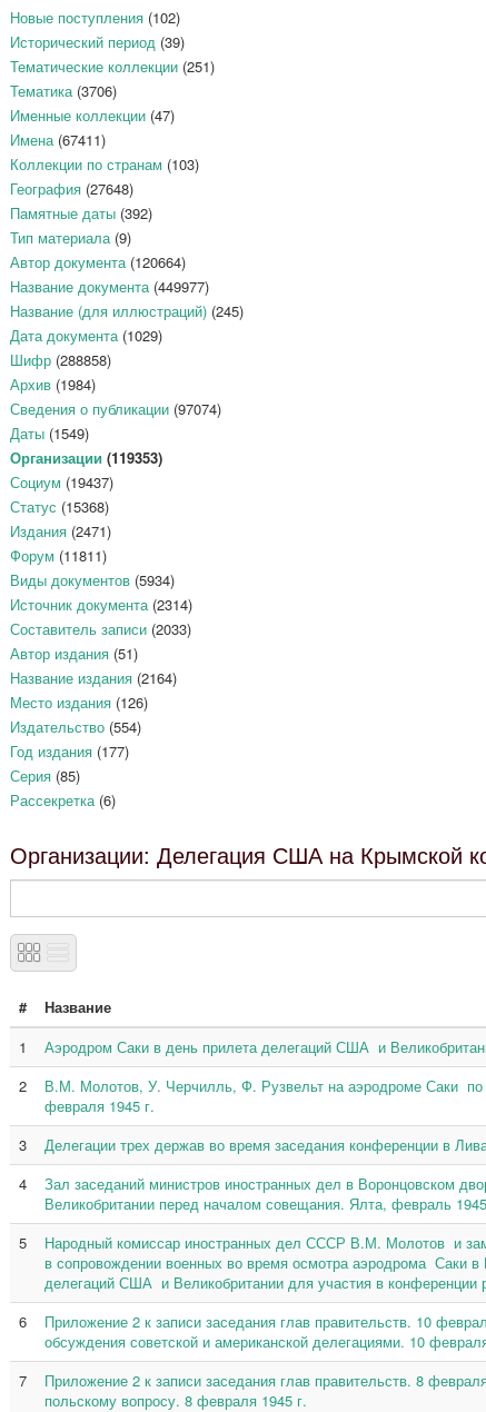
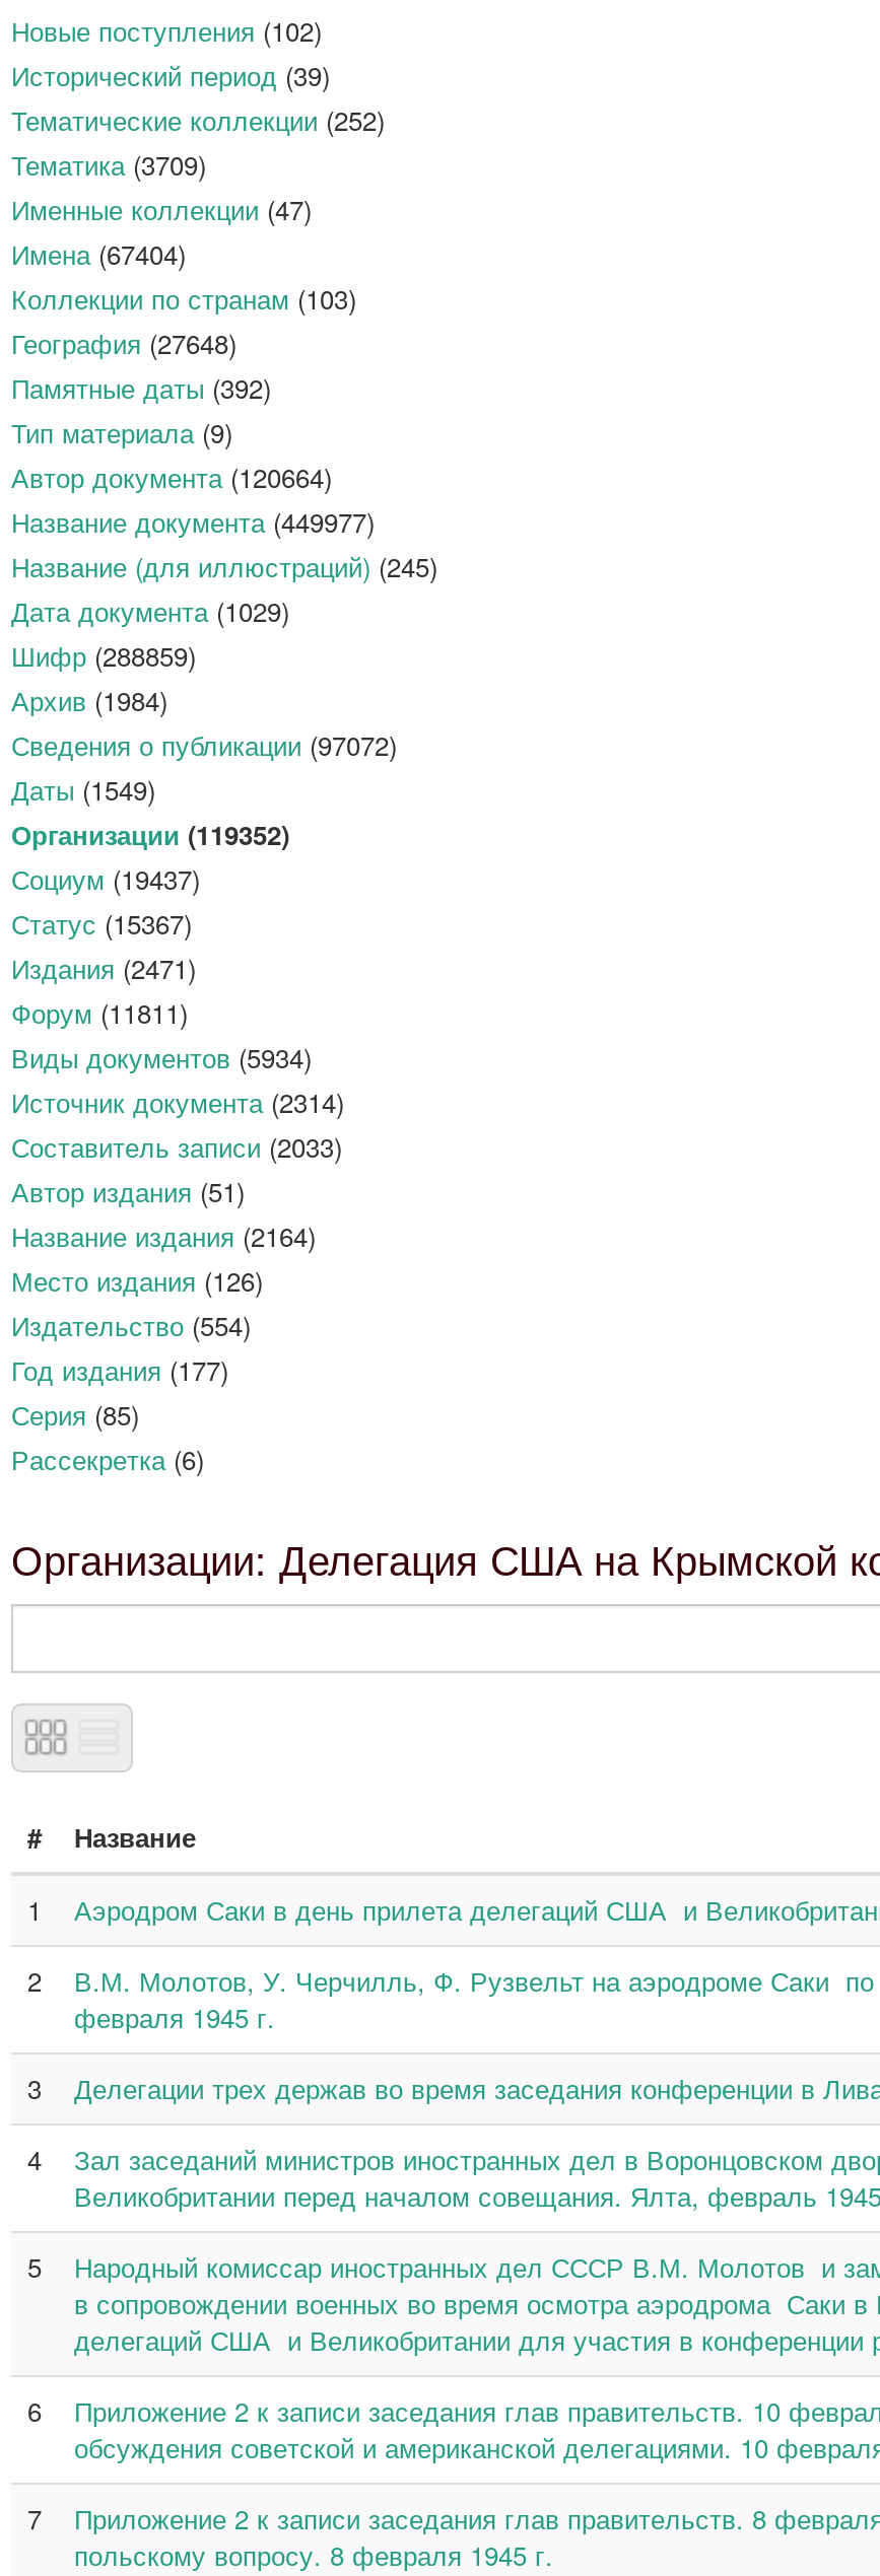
- Тематические коллекции (251)
+ Тематические коллекции (252)

- Тематика (3706)
+ Тематика (3709)

- Имена (67411)
+ Имена (67404)

- Шифр (288858)
+ Шифр (288859)

- Сведения о публикации (97074)
+ Сведения о публикации (97072)

- Организации (119353)
+ Организации (119352)

- Статус (15368)
+ Статус (15367)
